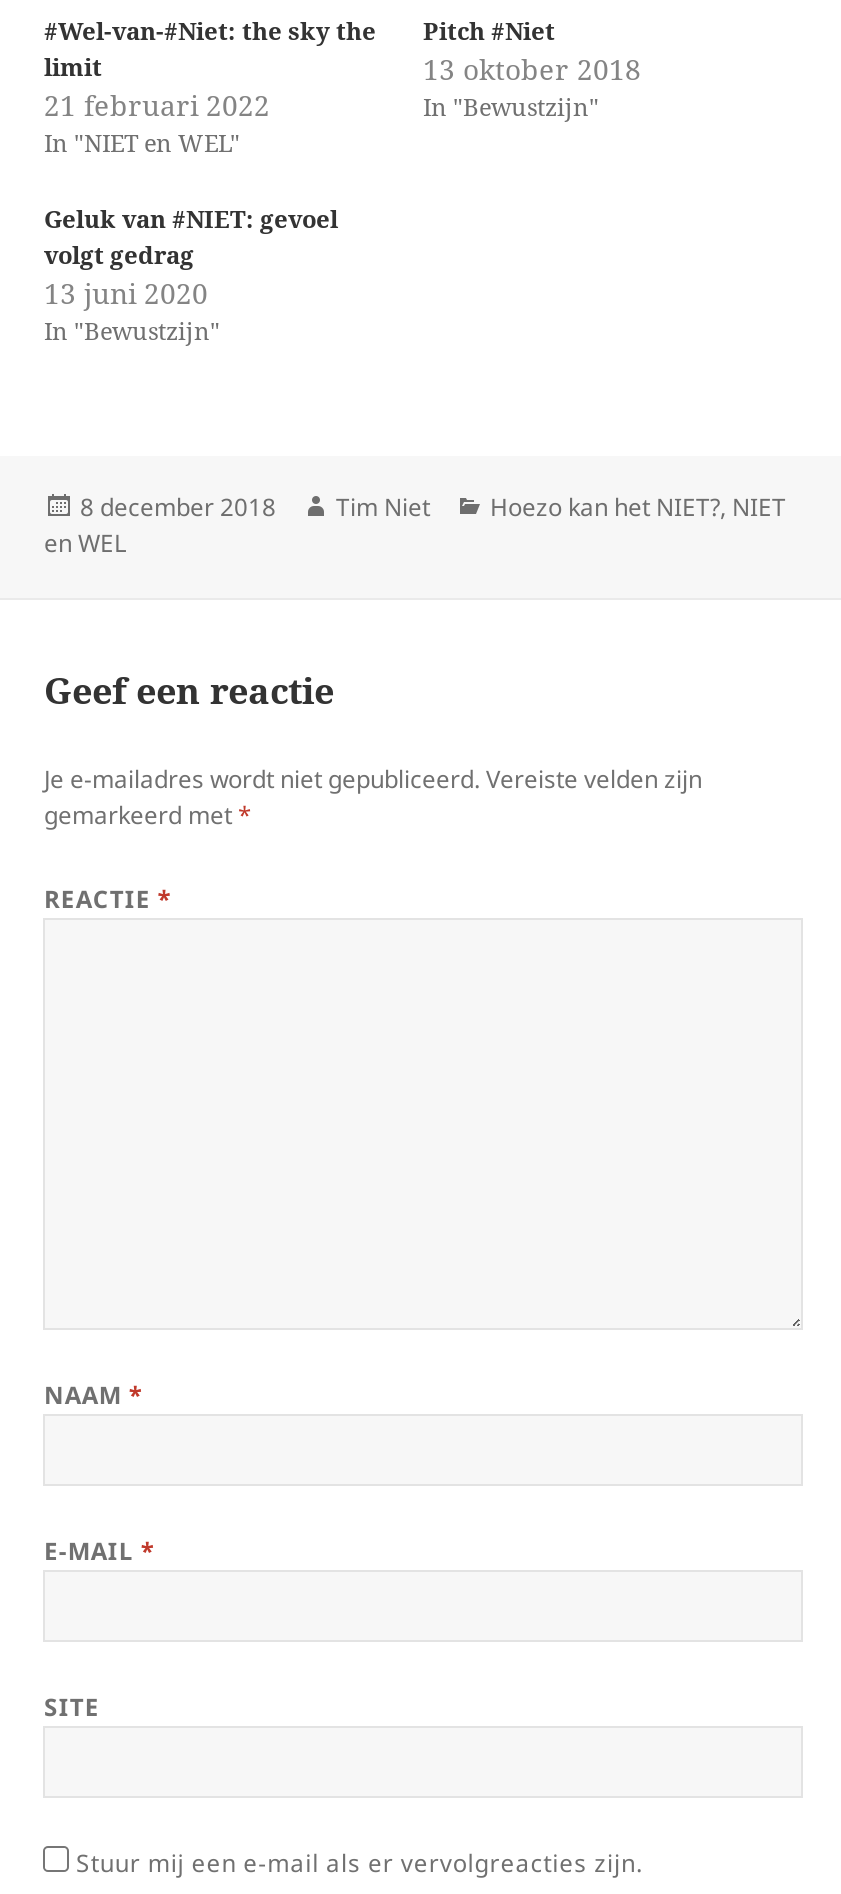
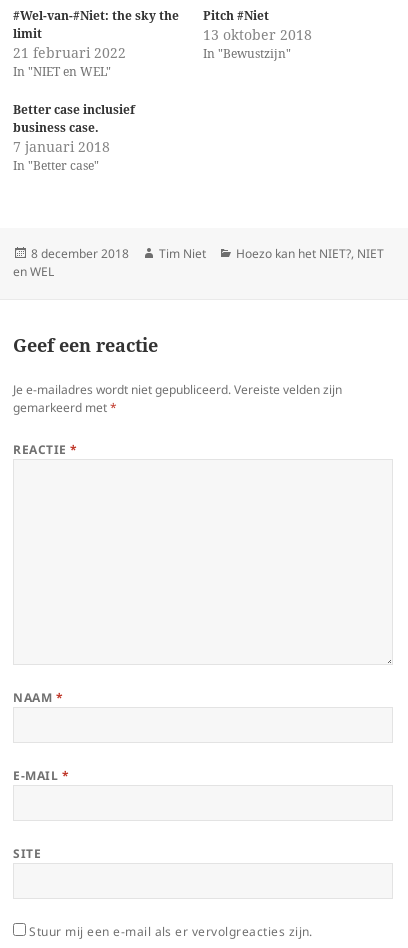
- Geluk van #NIET: gevoel
- volgt gedrag
- 13 juni 2020
- In "Bewustzijn"
+ Better case inclusief
+ business case.
+ 7 januari 2018
+ In "Better case"
